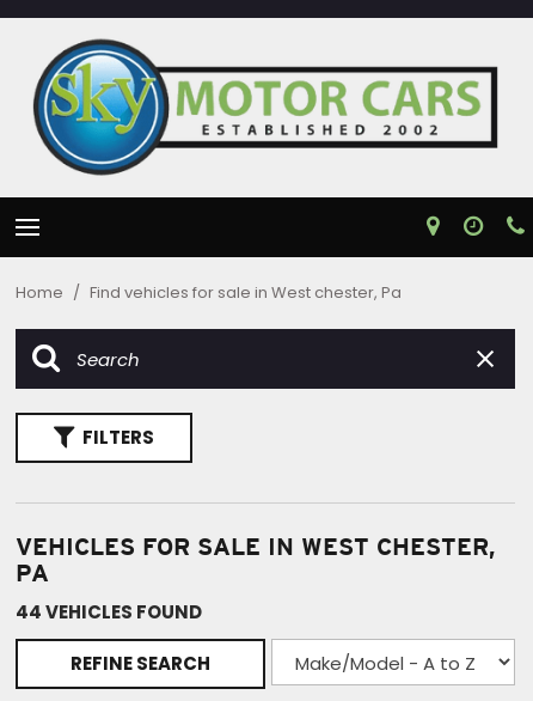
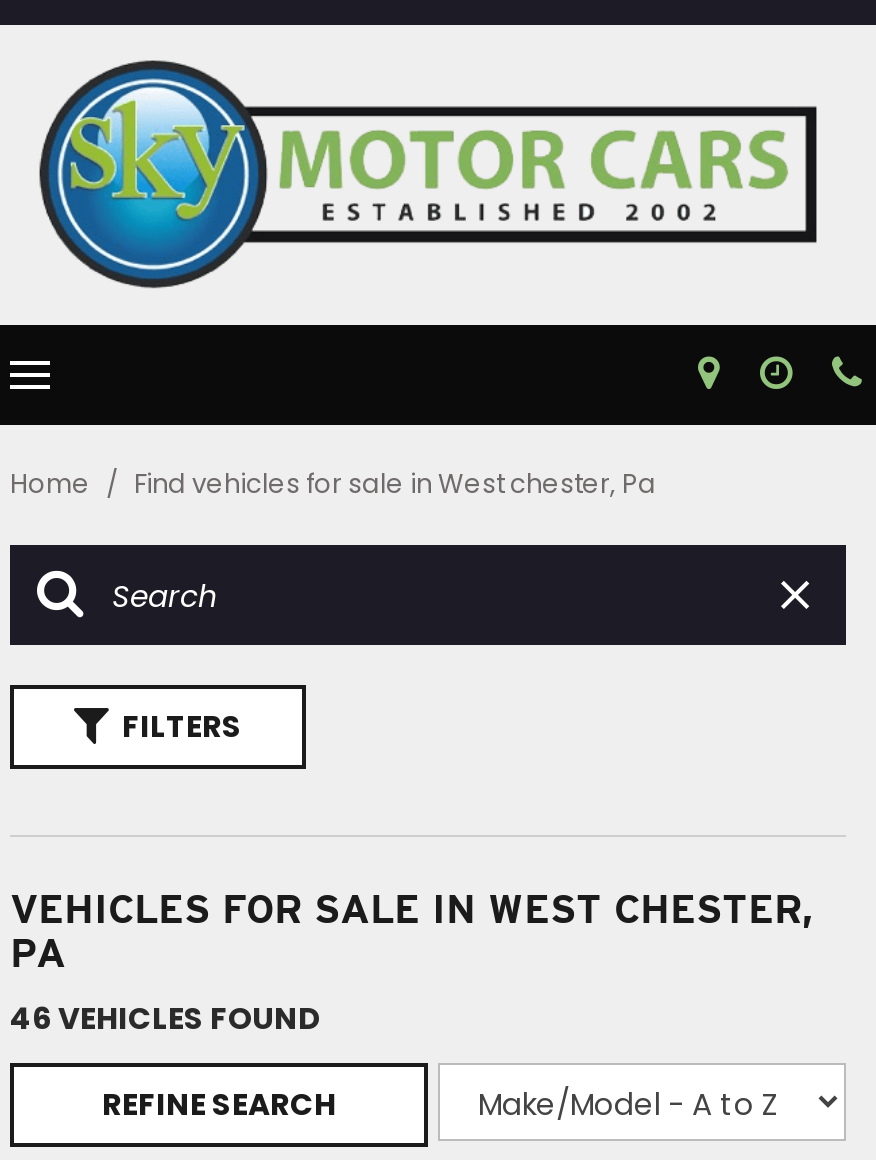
- 44 VEHICLES FOUND
+ 46 VEHICLES FOUND
